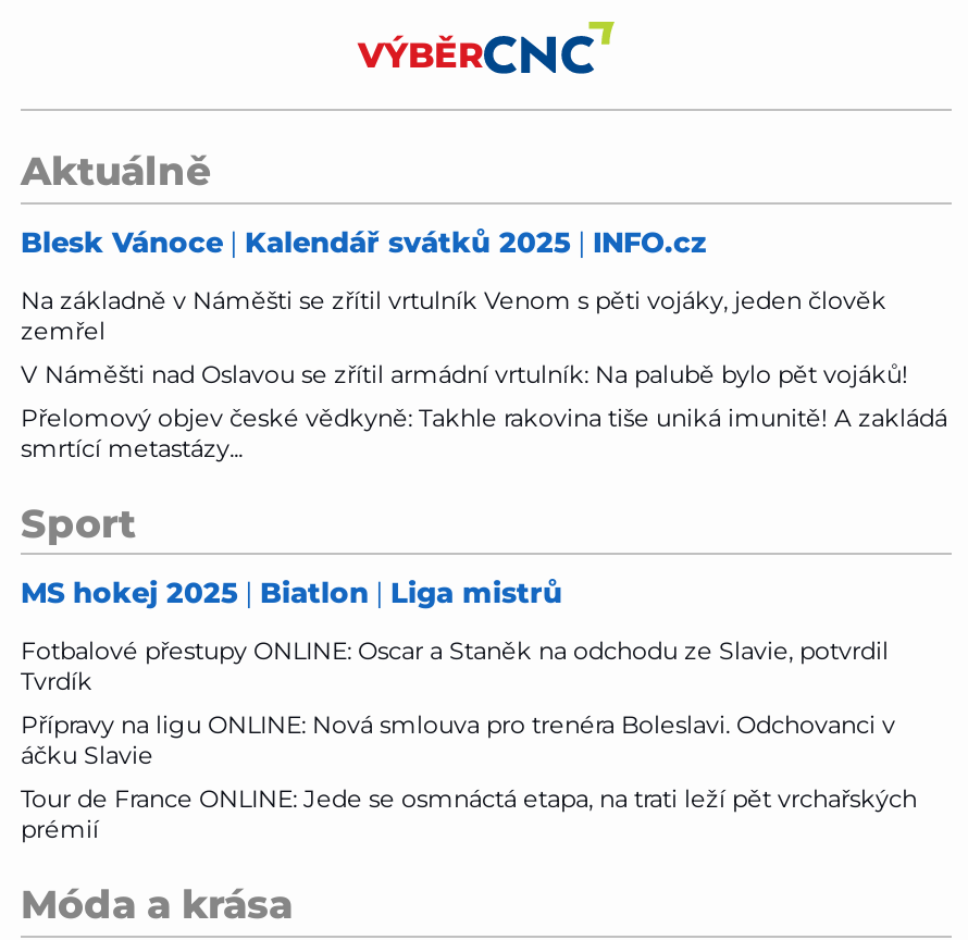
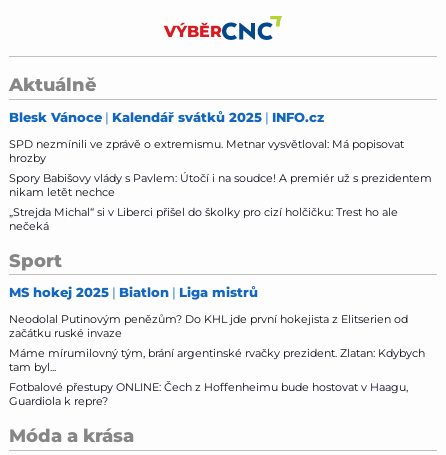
- Na základně v Náměšti se zřítil vrtulník Venom s pěti vojáky, jeden člověk
- zemřel
- V Náměšti nad Oslavou se zřítil armádní vrtulník: Na palubě bylo pět vojáků!
- Přelomový objev české vědkyně: Takhle rakovina tiše uniká imunitě! A zakládá
- smrtící metastázy...
+ SPD nezmínili ve zprávě o extremismu. Metnar vysvětloval: Má popisovat
+ hrozby
+ Spory Babišovy vlády s Pavlem: Útočí i na soudce! A premiér už s prezidentem
+ nikam letět nechce
+ „Strejda Michal“ si v Liberci přišel do školky pro cizí holčičku: Trest ho ale
+ nečeká

- Fotbalové přestupy ONLINE: Oscar a Staněk na odchodu ze Slavie, potvrdil
- Tvrdík
- Přípravy na ligu ONLINE: Nová smlouva pro trenéra Boleslavi. Odchovanci v
- áčku Slavie
- Tour de France ONLINE: Jede se osmnáctá etapa, na trati leží pět vrchařských
- prémií
+ Neodolal Putinovým penězům? Do KHL jde první hokejista z Elitserien od
+ začátku ruské invaze
+ Máme mírumilovný tým, brání argentinské rvačky prezident. Zlatan: Kdybych
+ tam byl...
+ Fotbalové přestupy ONLINE: Čech z Hoffenheimu bude hostovat v Haagu,
+ Guardiola k repre?
